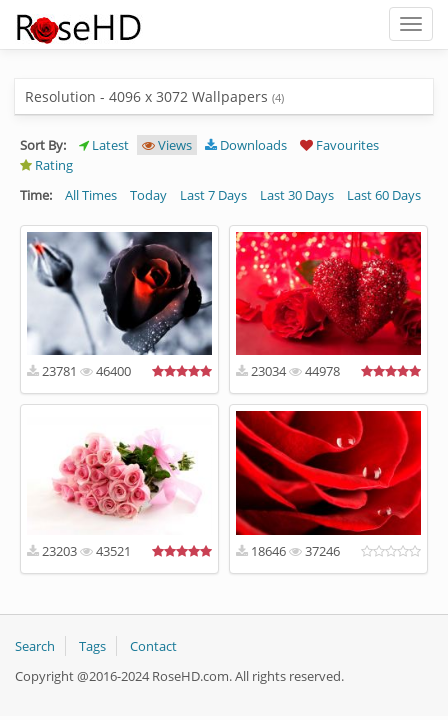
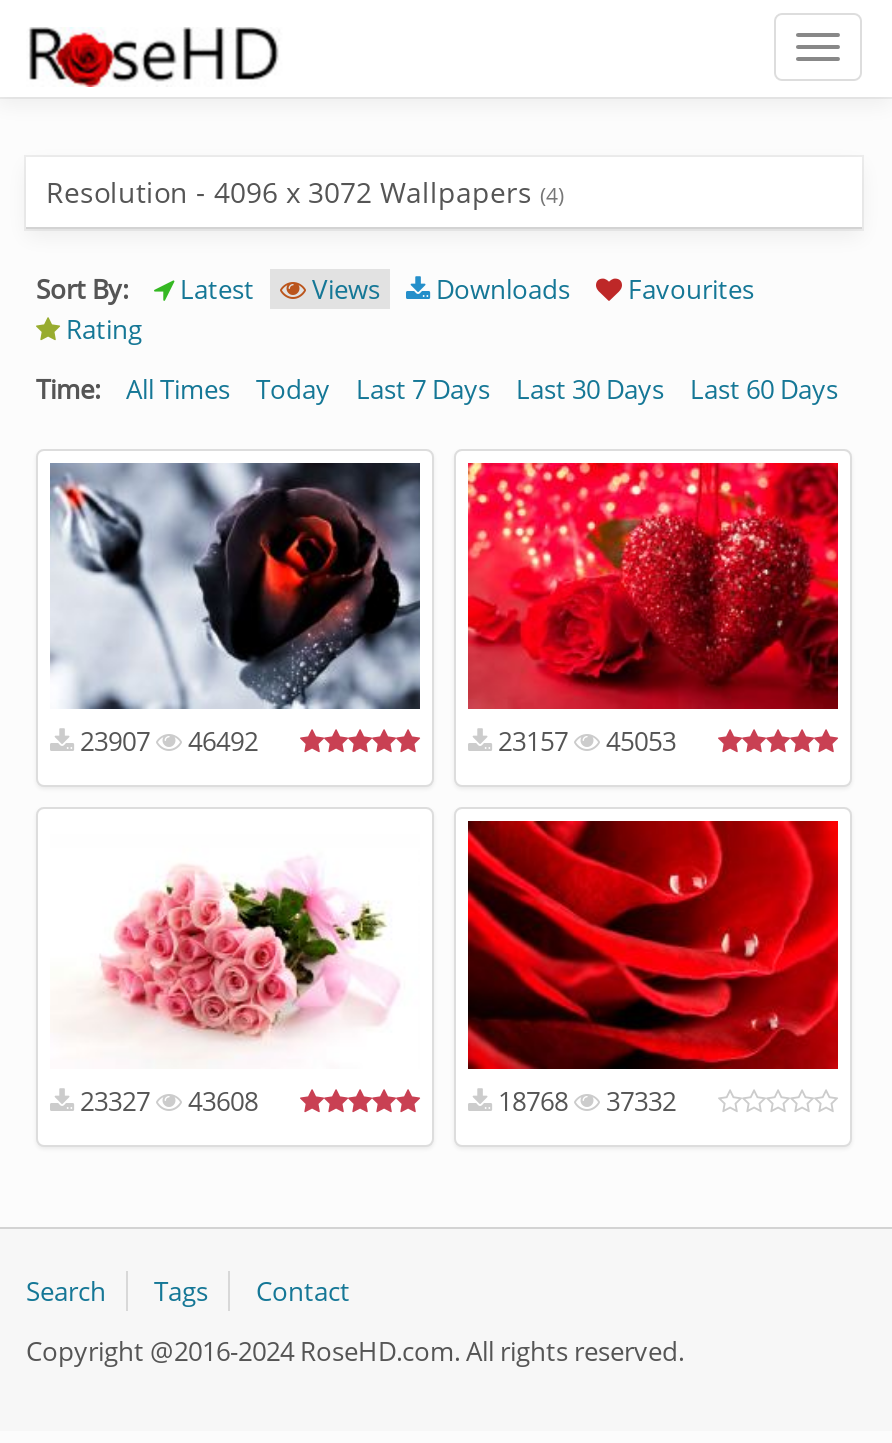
- 23781
+ 23907

- 46400
+ 46492

- 23034
+ 23157

- 44978
+ 45053

- 23203
+ 23327

- 43521
+ 43608

- 18646
+ 18768

- 37246
+ 37332
